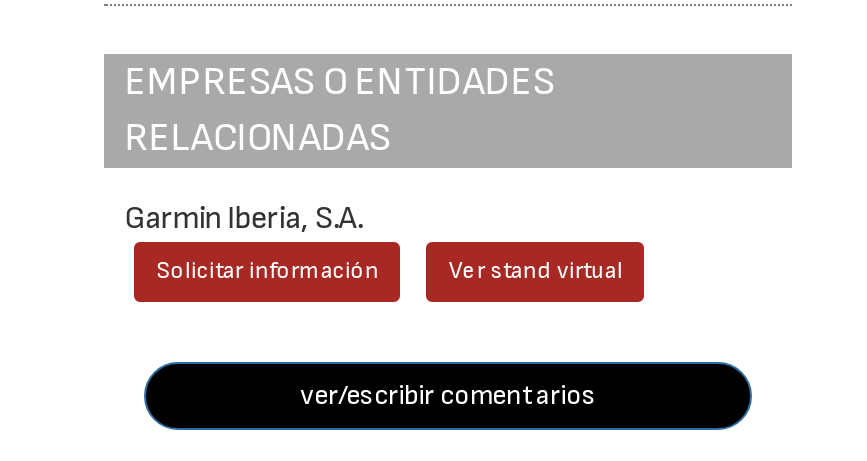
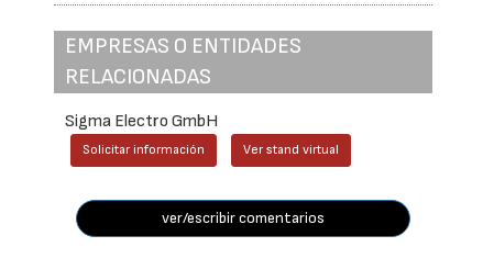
- Garmin Iberia, S.A.
+ Sigma Electro GmbH
